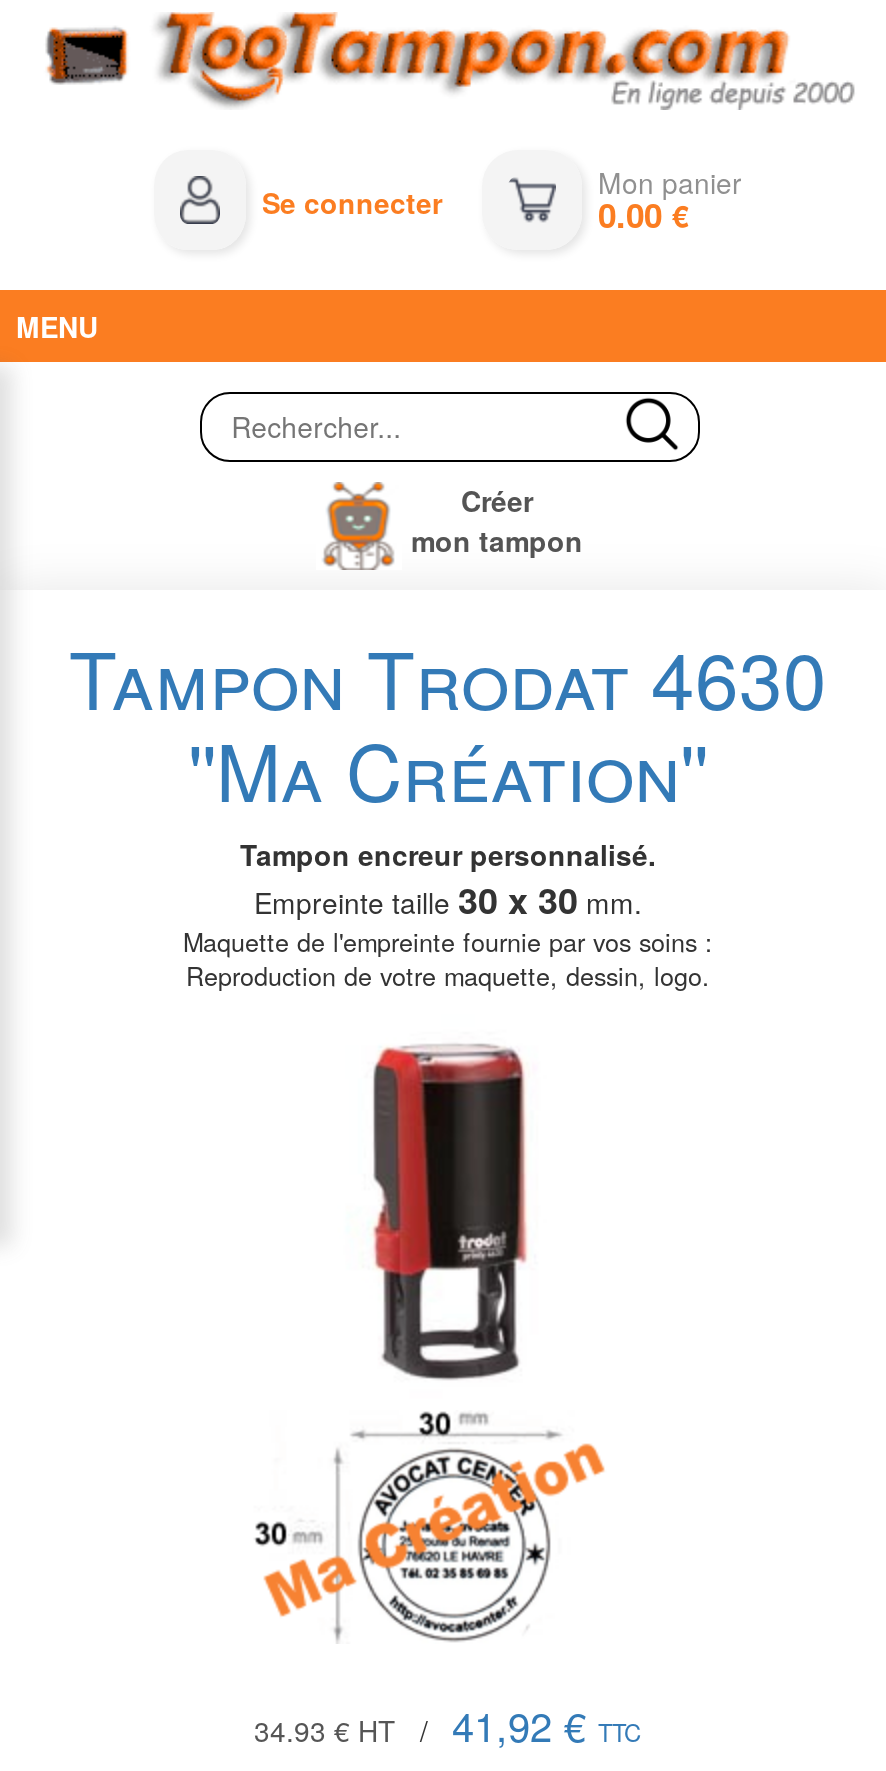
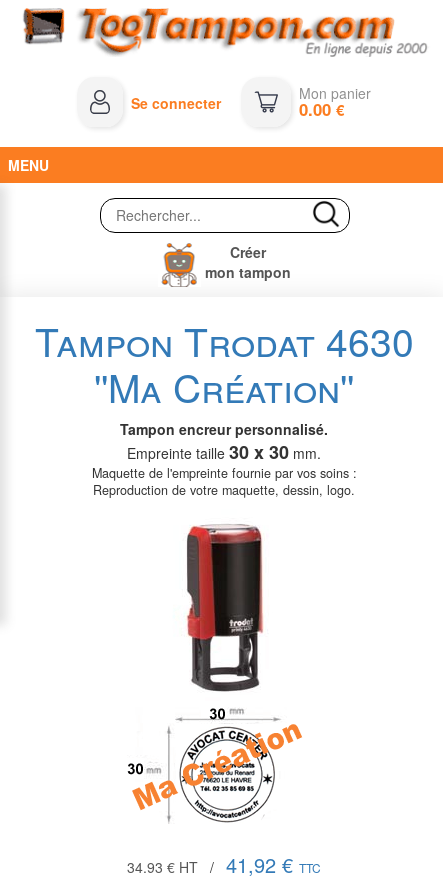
- [image]
+ [image]
